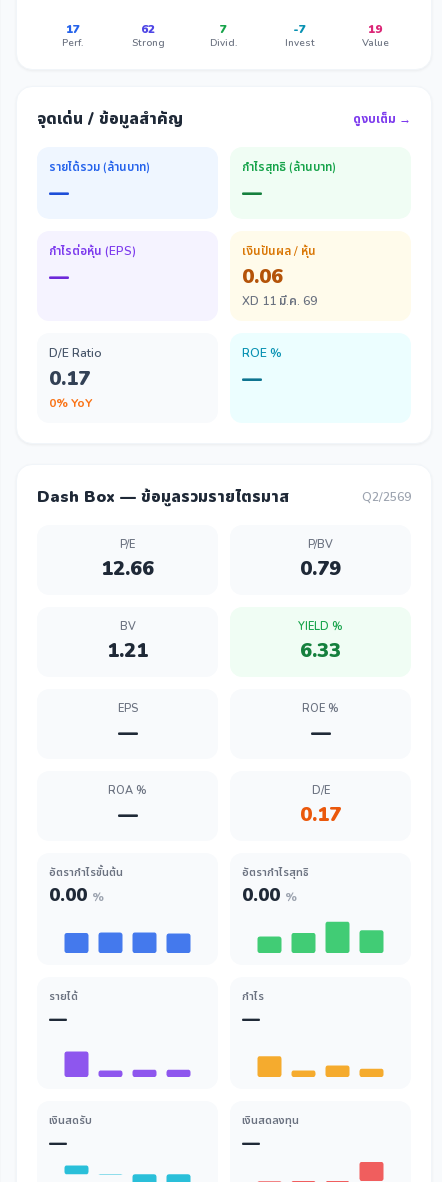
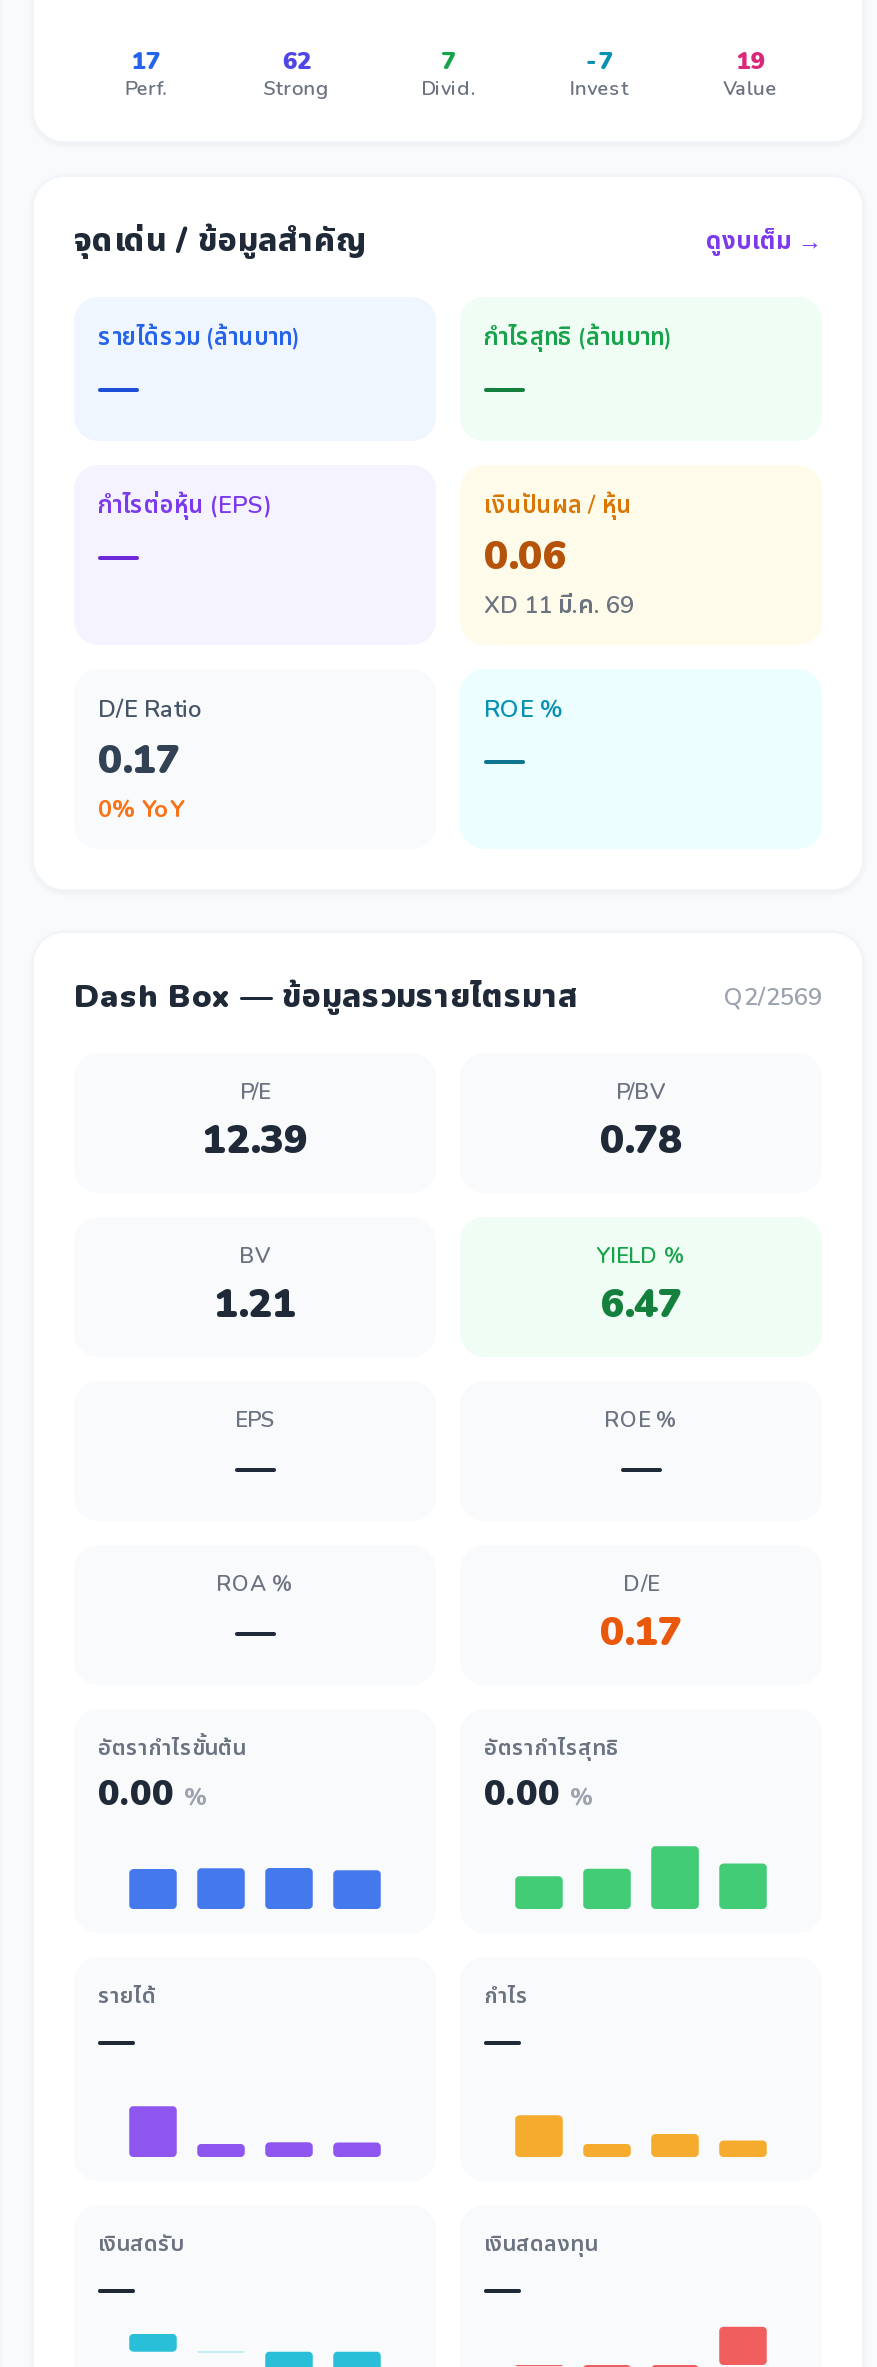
- 12.66
+ 12.39

- 0.79
+ 0.78

- 6.33
+ 6.47
